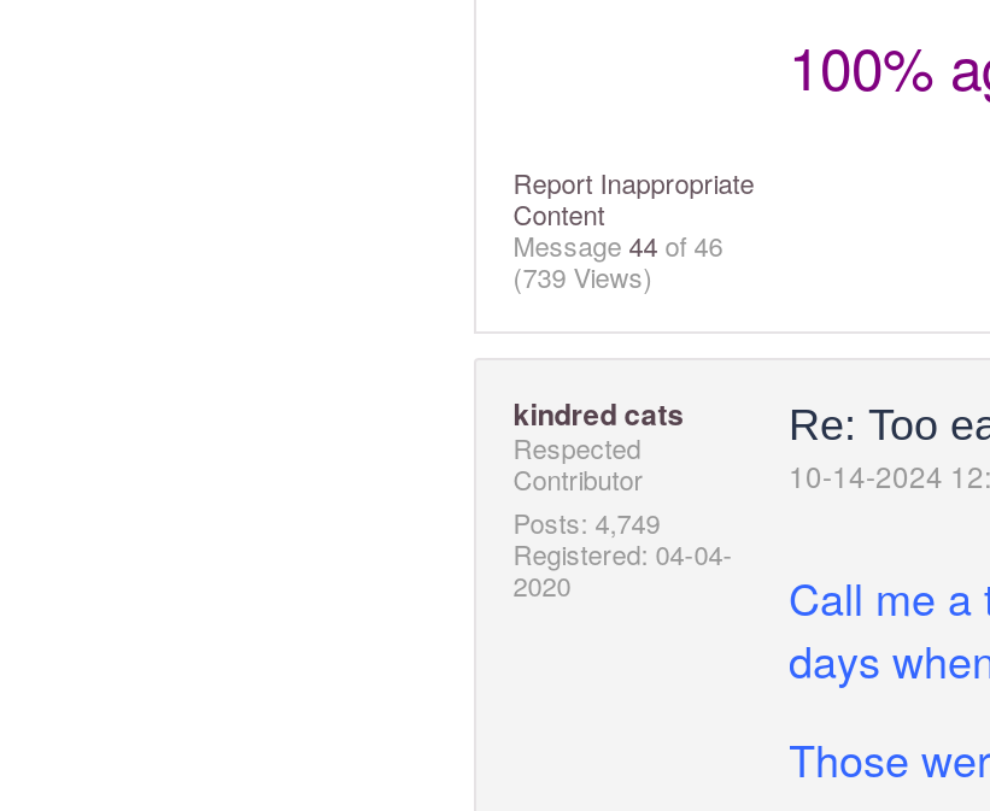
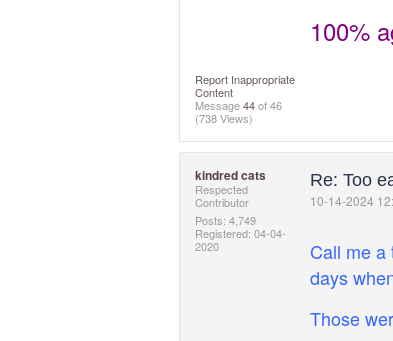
- (739 Views)
+ (738 Views)
